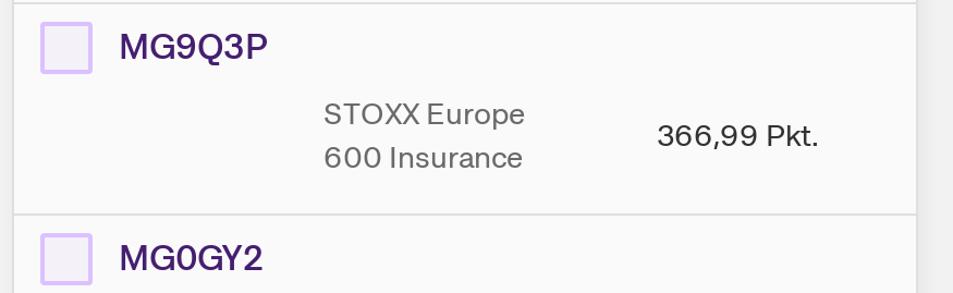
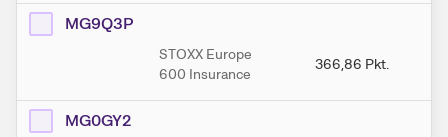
- 366,99 Pkt.
+ 366,86 Pkt.
